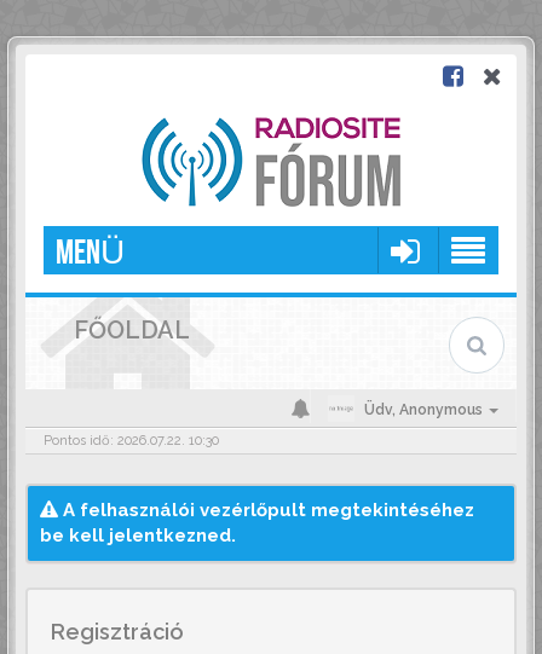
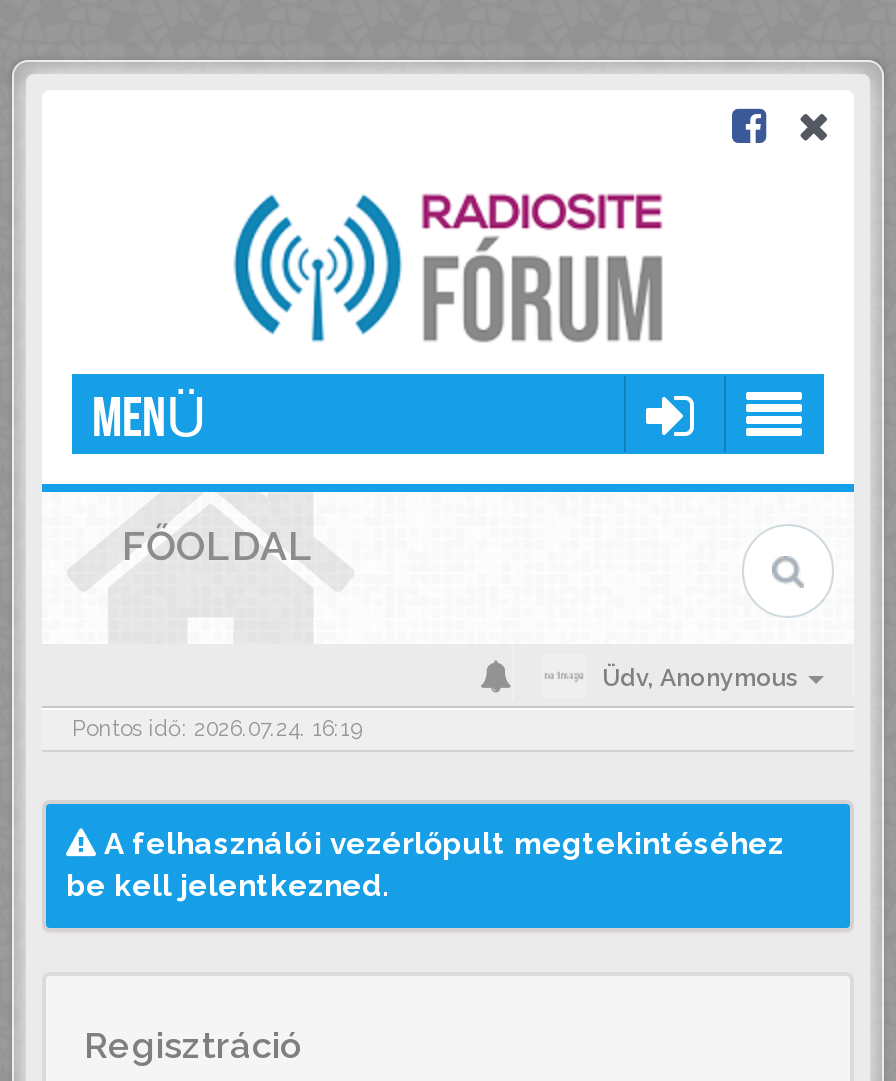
- Pontos idő: 2026.07.22. 10:30
+ Pontos idő: 2026.07.24. 16:19
